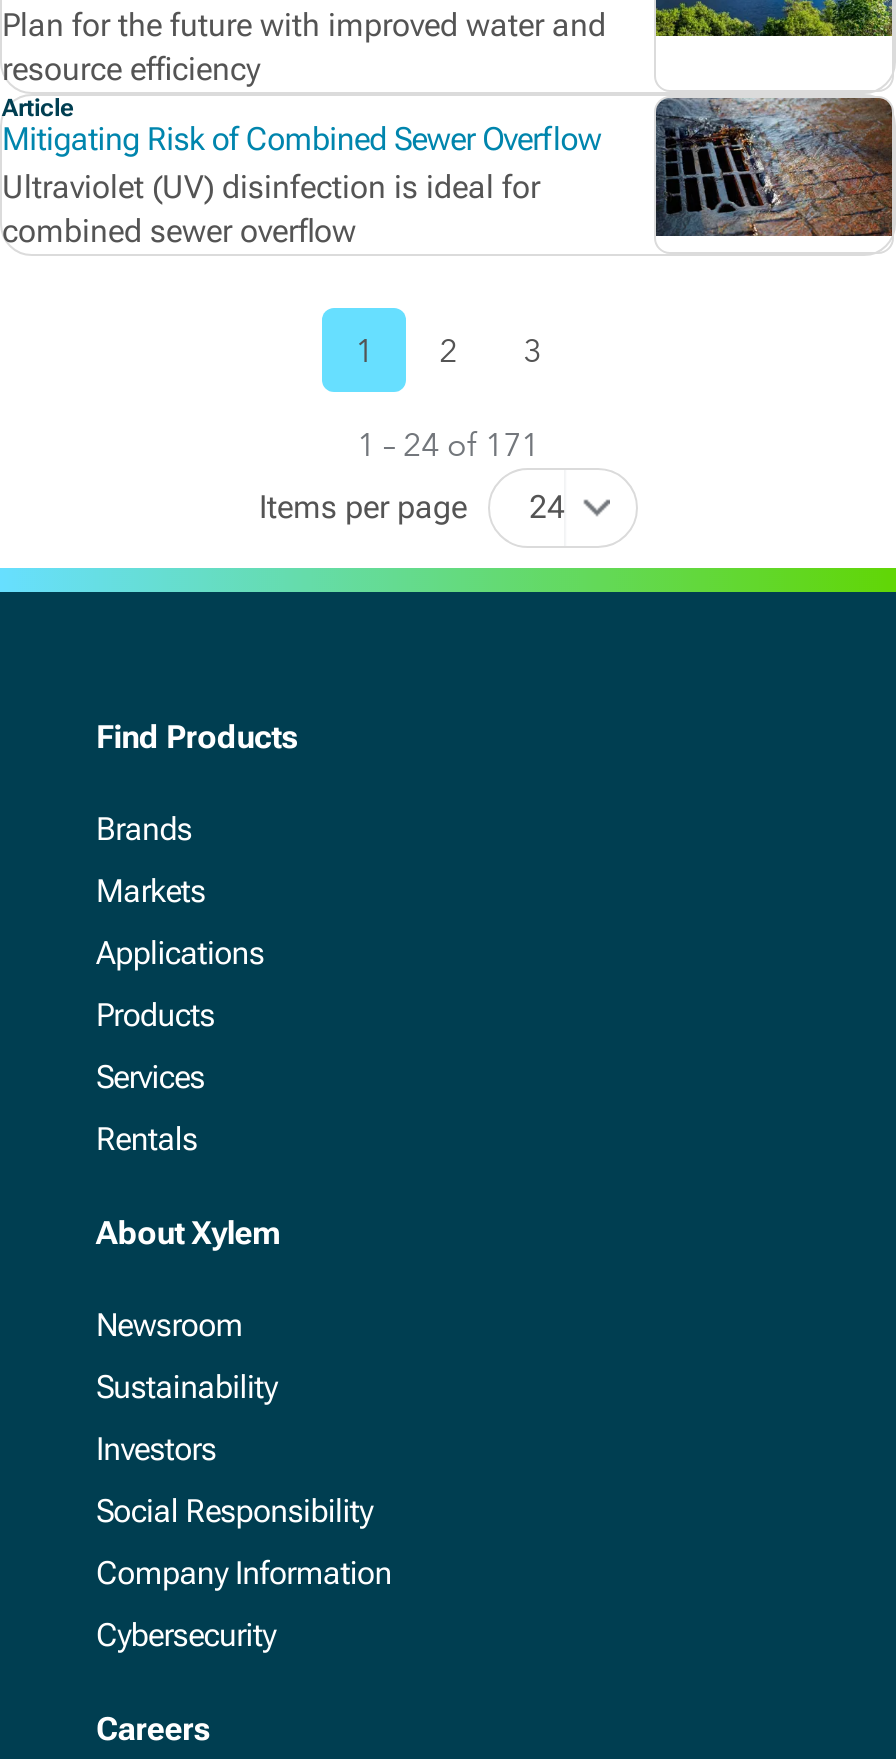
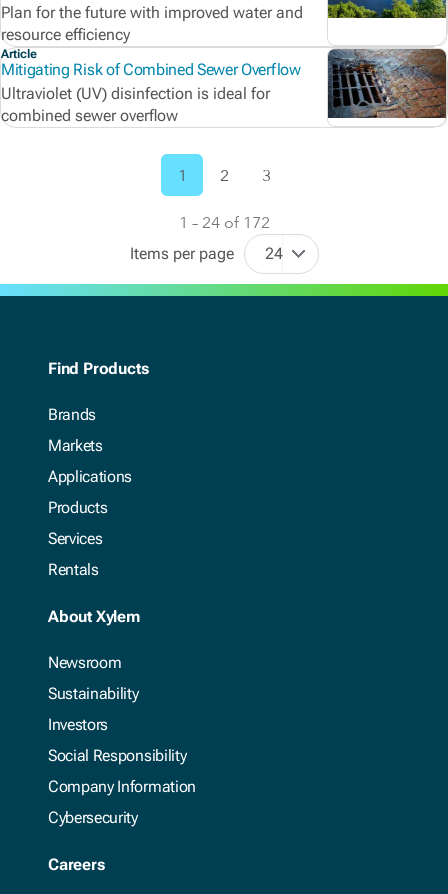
- 1 – 24 of 171
+ 1 – 24 of 172
